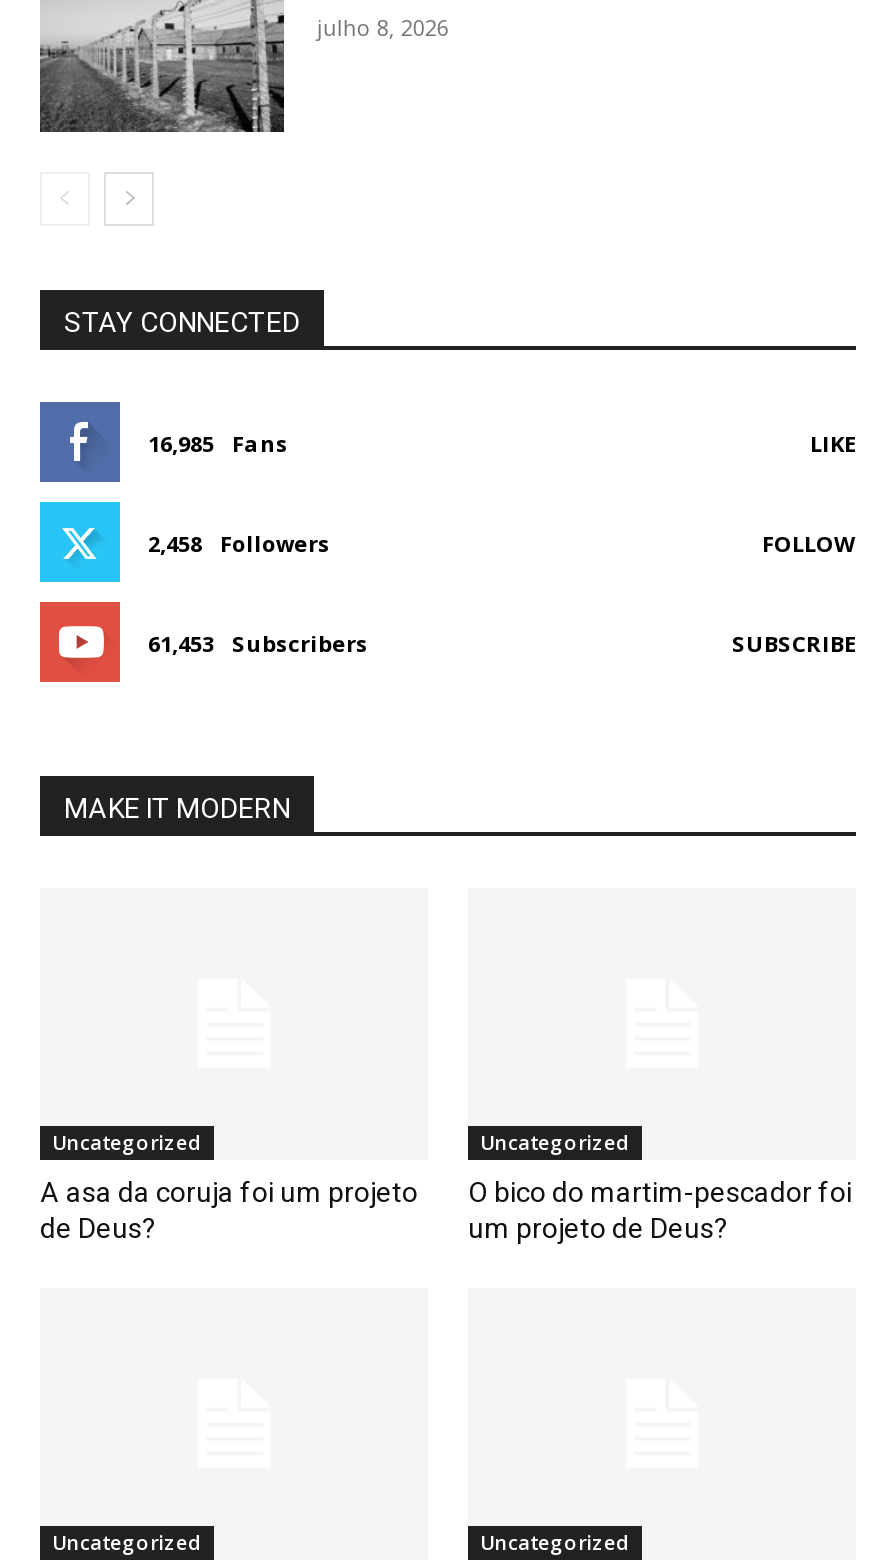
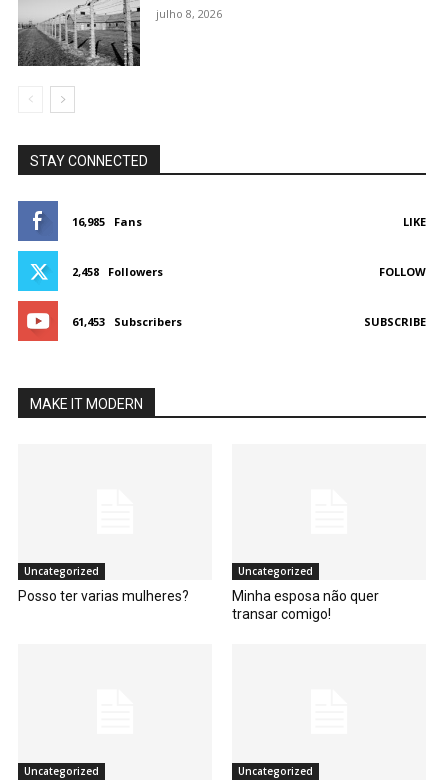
- A asa da coruja foi um projeto
- de Deus?
+ Posso ter varias mulheres?

- O bico do martim-pescador foi
- um projeto de Deus?
+ Minha esposa não quer
+ transar comigo!
